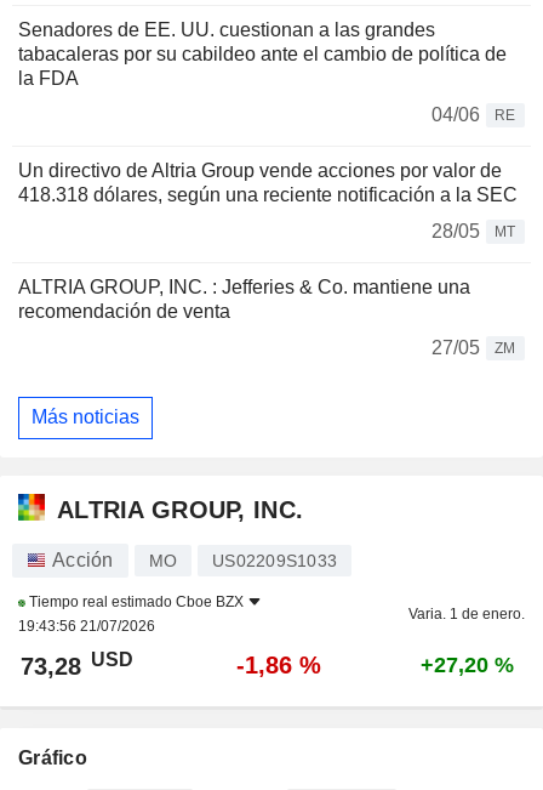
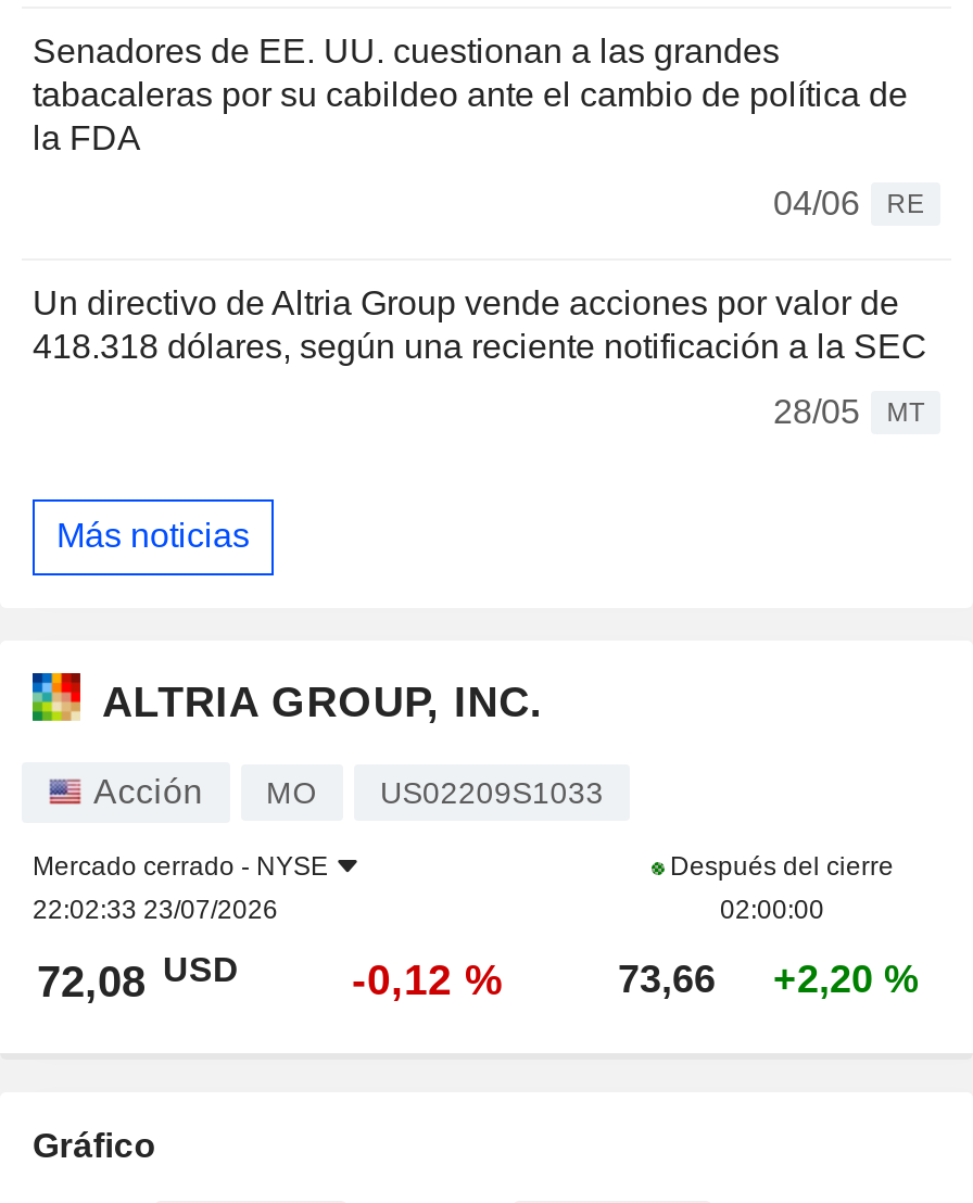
- ALTRIA GROUP, INC. : Jefferies & Co. mantiene una
- recomendación de venta
- 27/05
- ZM

- Tiempo real estimado Cboe BZX
- 19:43:56 21/07/2026
+ Mercado cerrado - NYSE
+ 22:02:33 23/07/2026

- Varia. 1 de enero.
+ Después del cierre
+ 02:00:00

- 73,28 USD
- -1,86 %
- +27,20 %
+ 72,08 USD
+ -0,12 %
+ 73,66
+ +2,20 %
